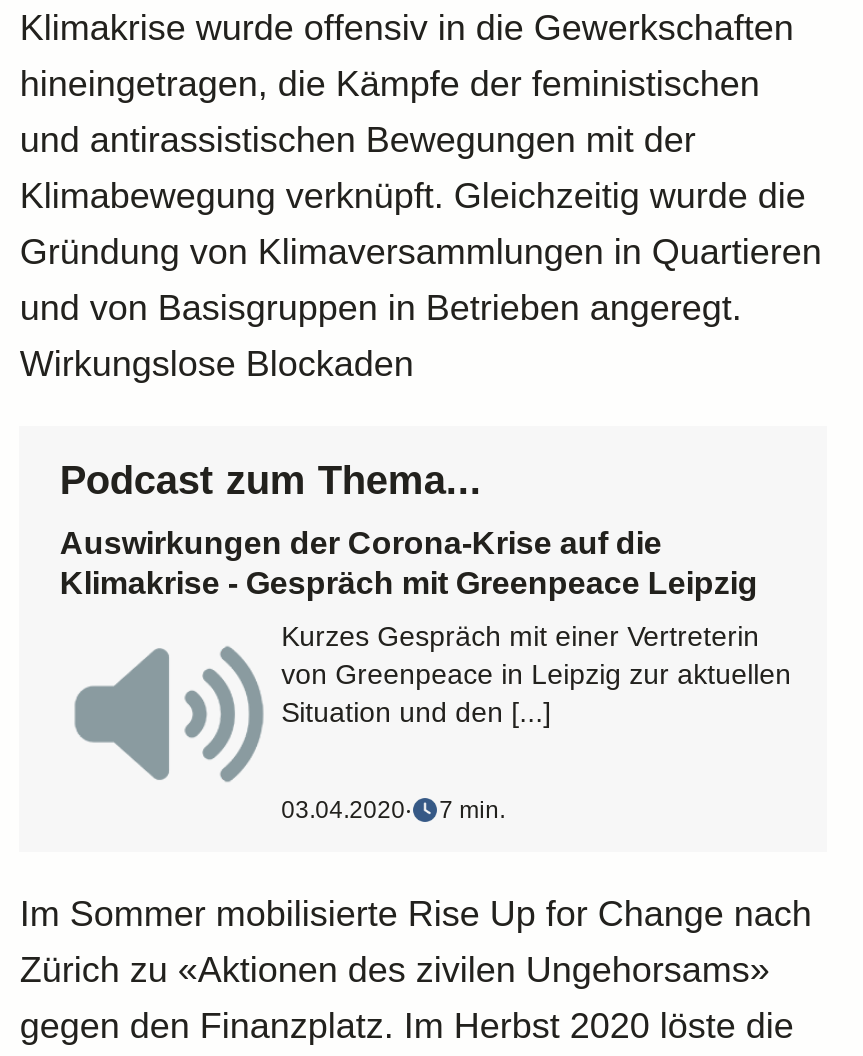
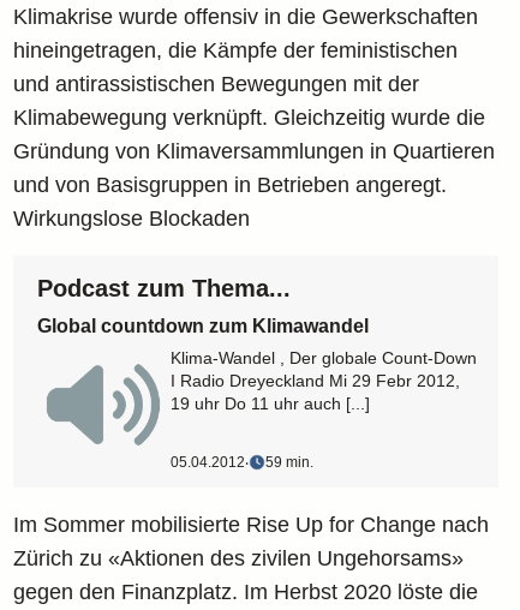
- Auswirkungen der Corona-Krise auf die
- Klimakrise - Gespräch mit Greenpeace Leipzig
+ Global countdown zum Klimawandel

- Kurzes Gespräch mit einer Vertreterin
- von Greenpeace in Leipzig zur aktuellen
- Situation und den [...]
+ Klima-Wandel , Der globale Count-Down
+ I Radio Dreyeckland Mi 29 Febr 2012,
+ 19 uhr Do 11 uhr auch [...]

- 03.04.2020‧
- 7 min.
+ 05.04.2012‧
+ 59 min.
